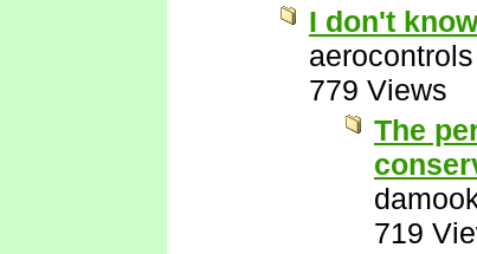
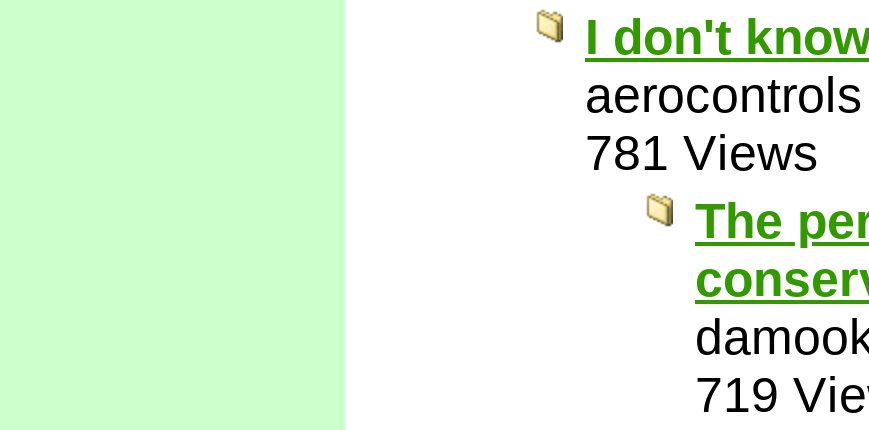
- 779 Views
+ 781 Views
